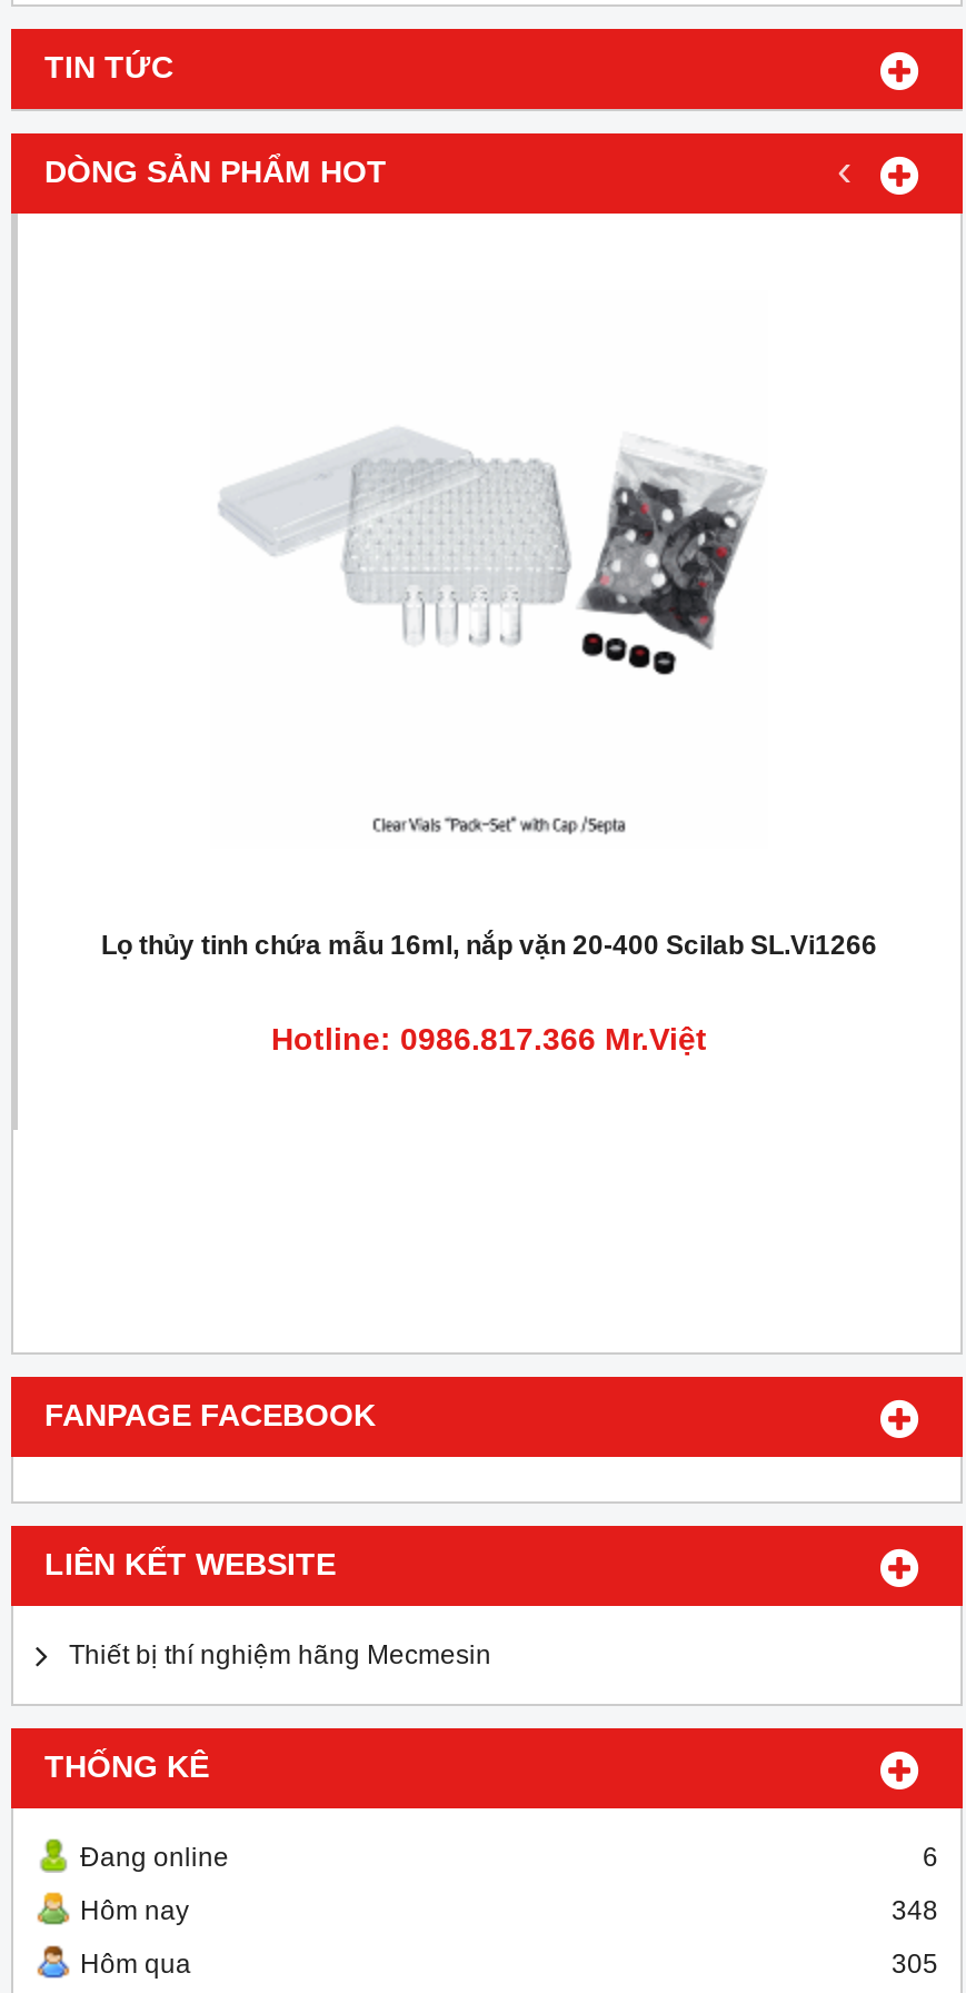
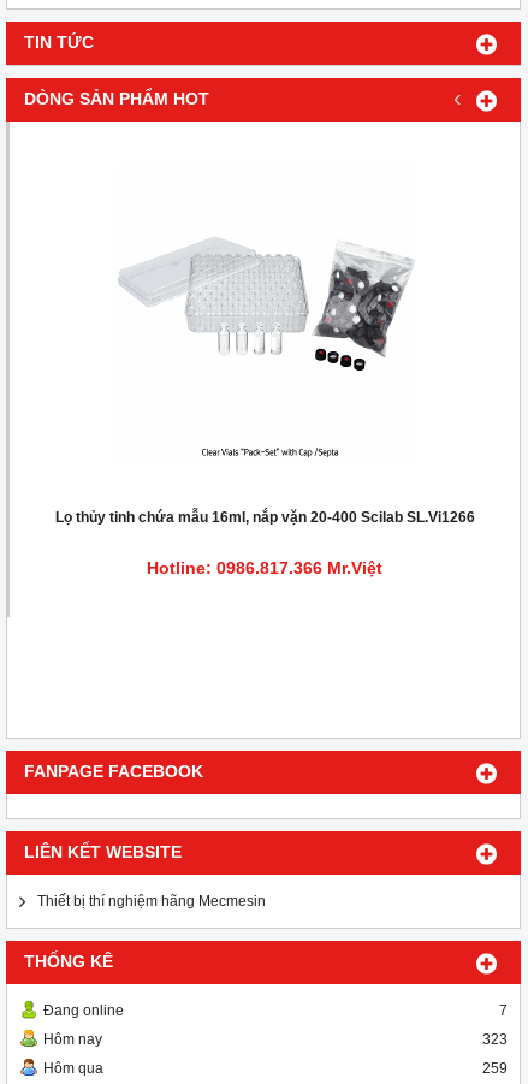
- 6
+ 7

- 348
+ 323

- 305
+ 259
